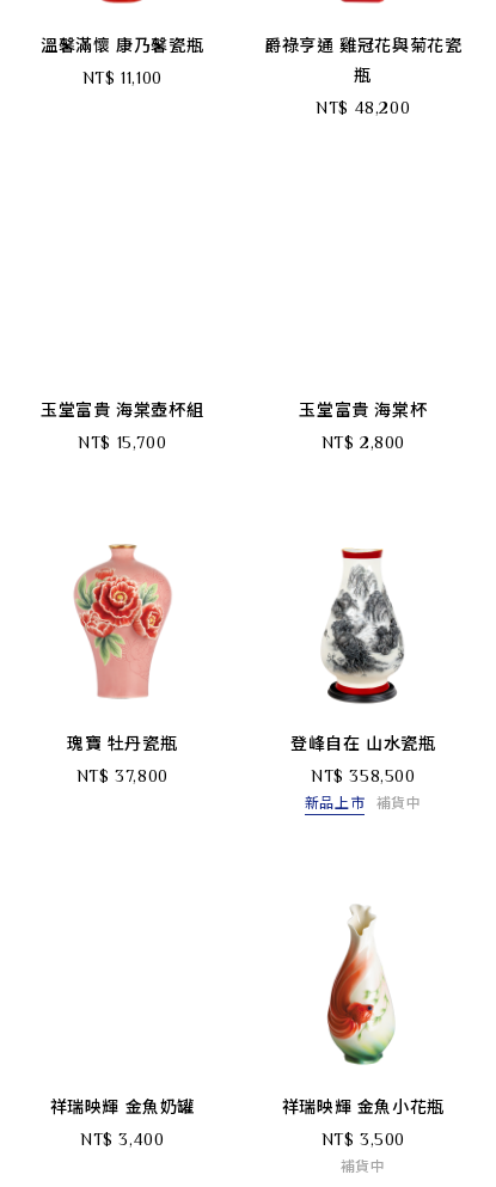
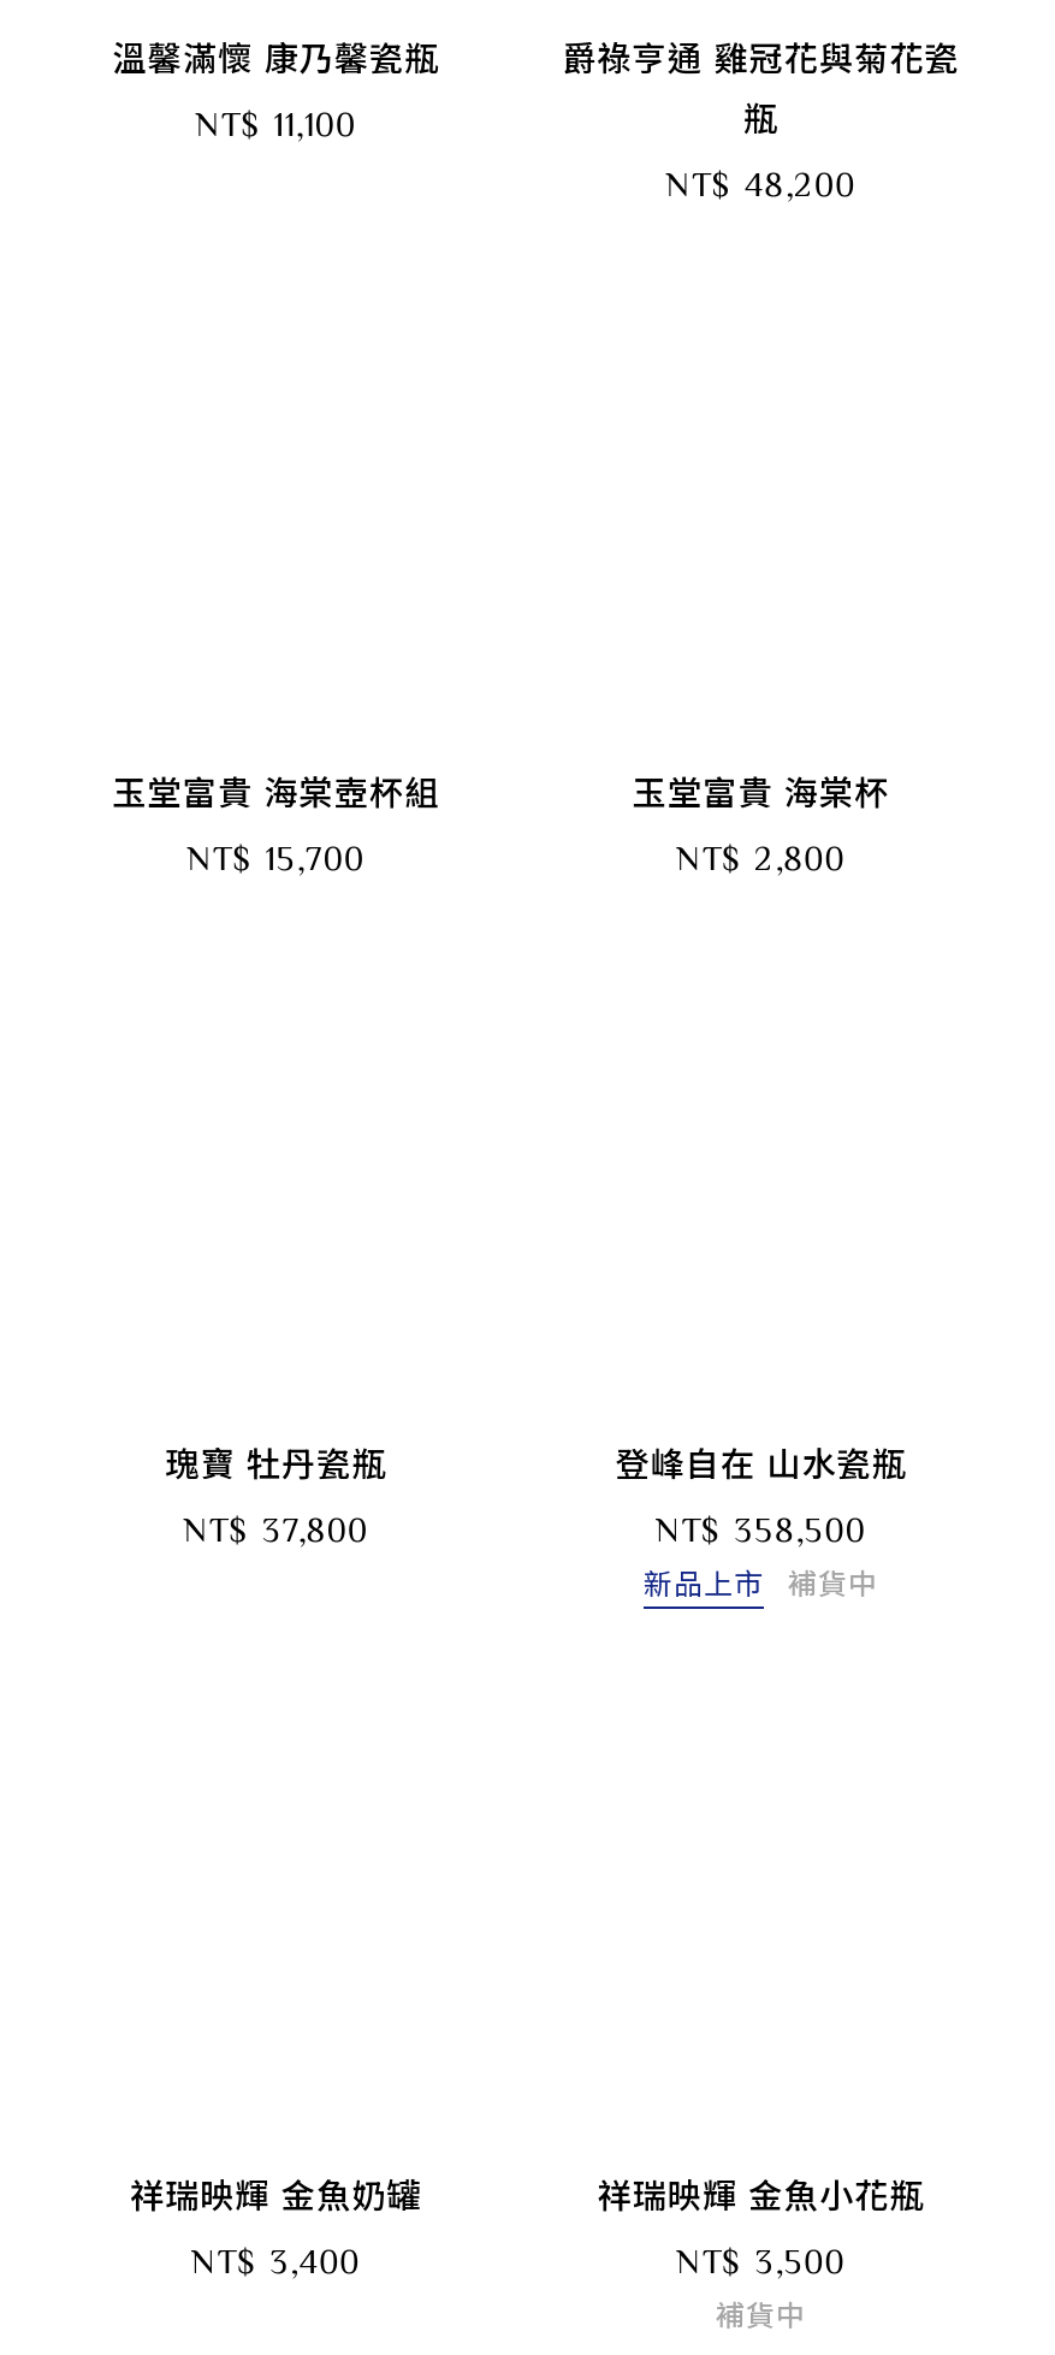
- [image]

- [image]

- [image]
